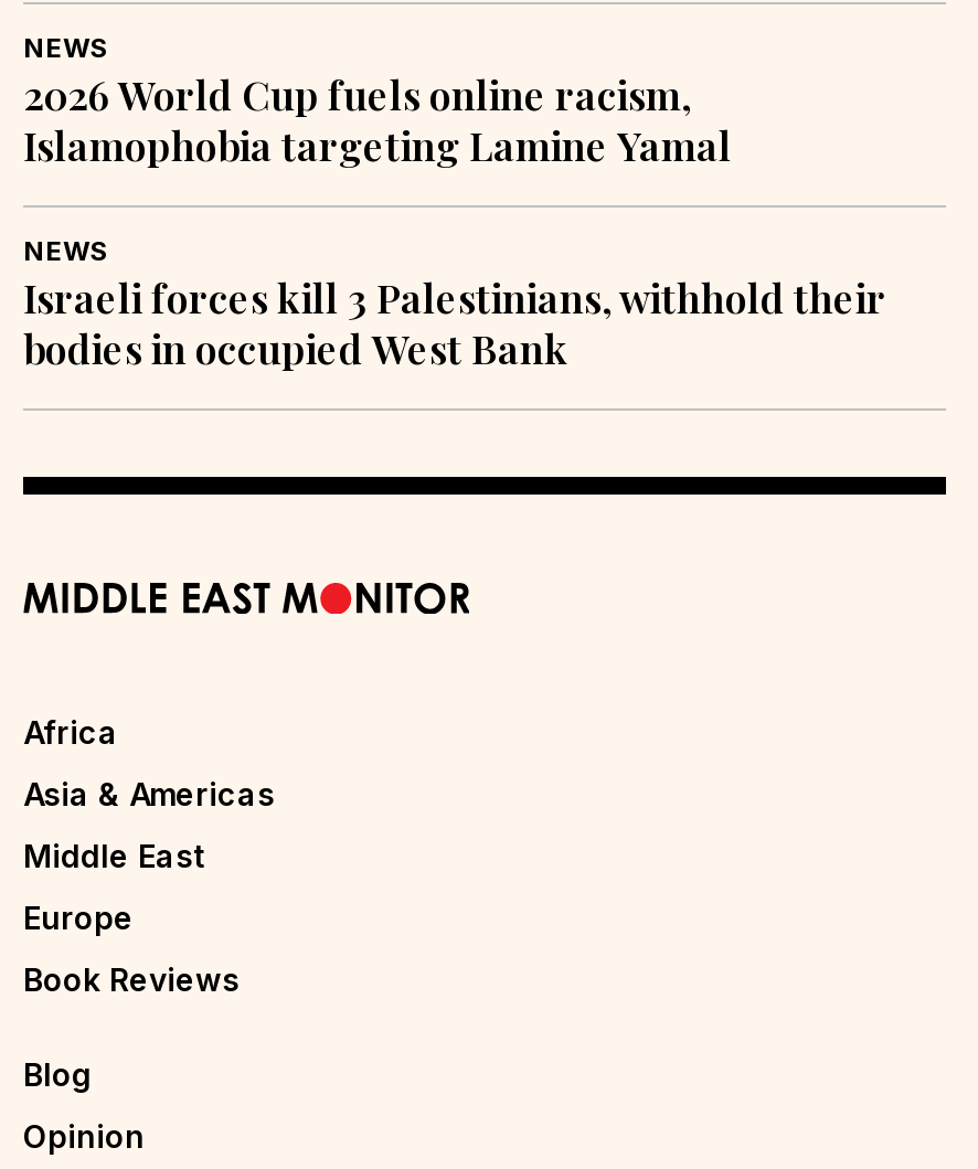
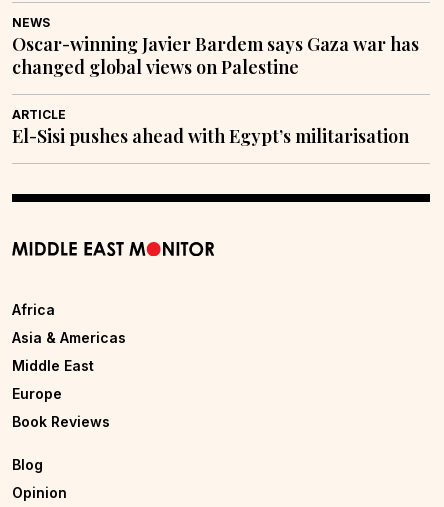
- 2026 World Cup fuels online racism,
- Islamophobia targeting Lamine Yamal
+ Oscar-winning Javier Bardem says Gaza war has
+ changed global views on Palestine

- NEWS
- Israeli forces kill 3 Palestinians, withhold their
- bodies in occupied West Bank
+ ARTICLE
+ El-Sisi pushes ahead with Egypt’s militarisation
